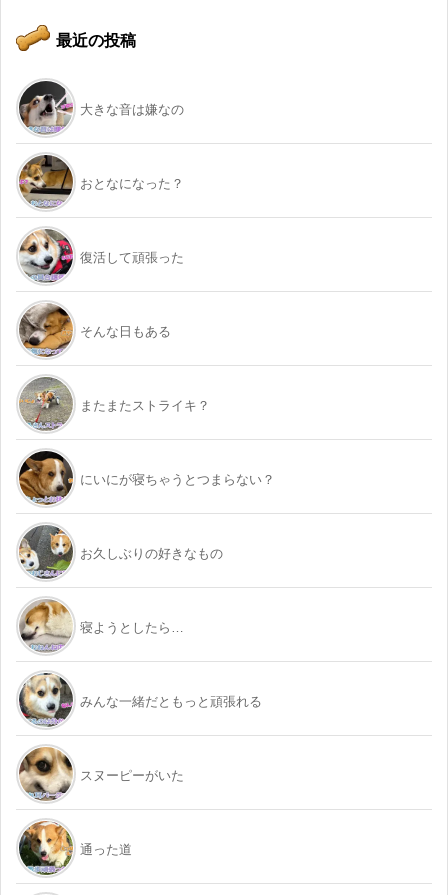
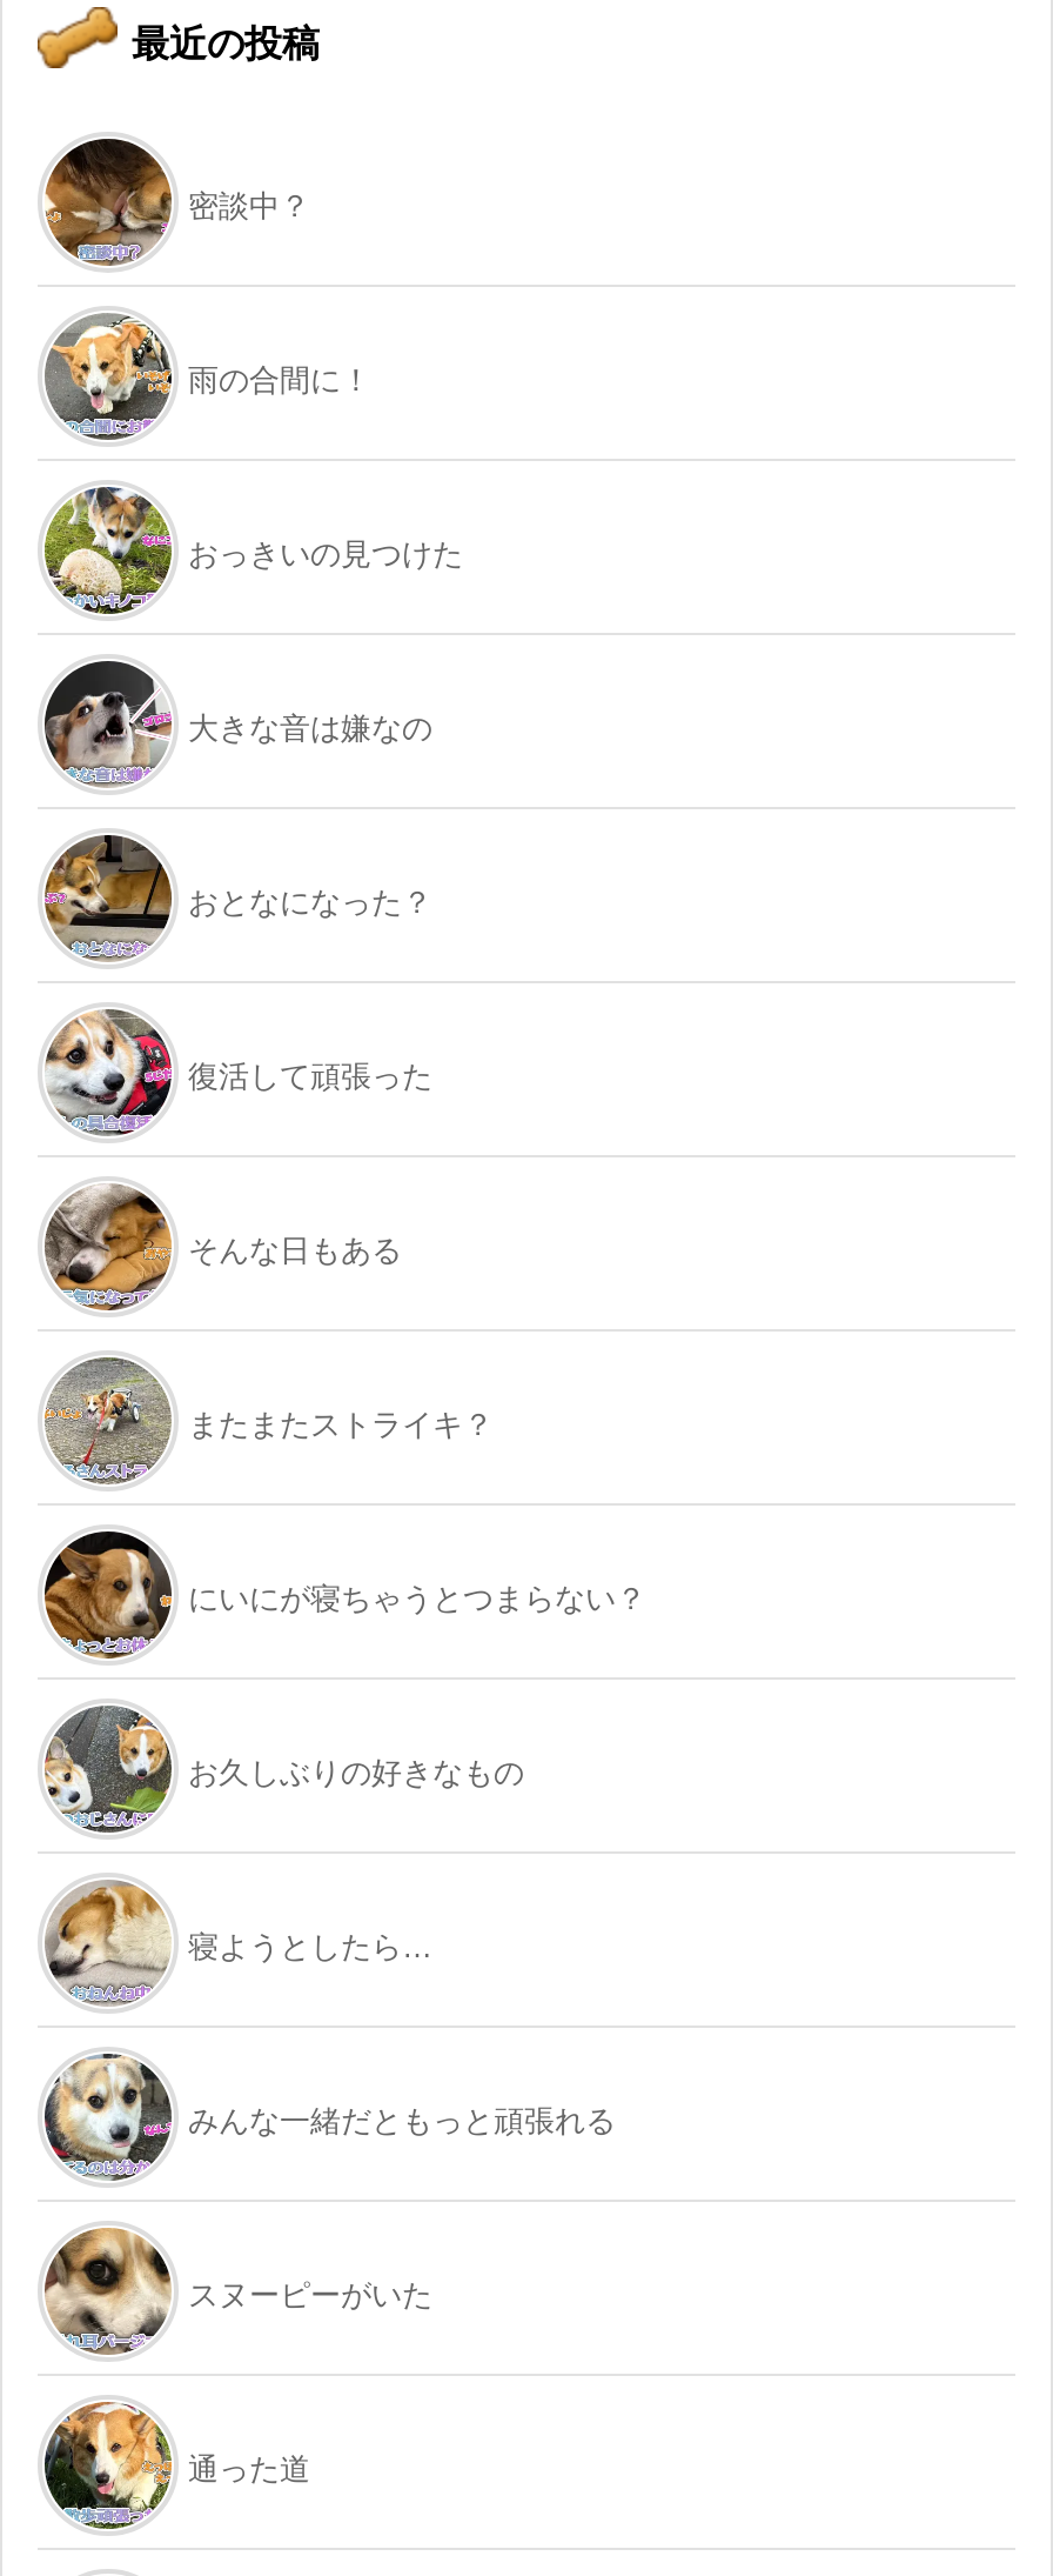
+ [image]
+ おっきいの見つけた

+ [image]
+ 密談中？

+ [image]
+ 雨の合間に！
